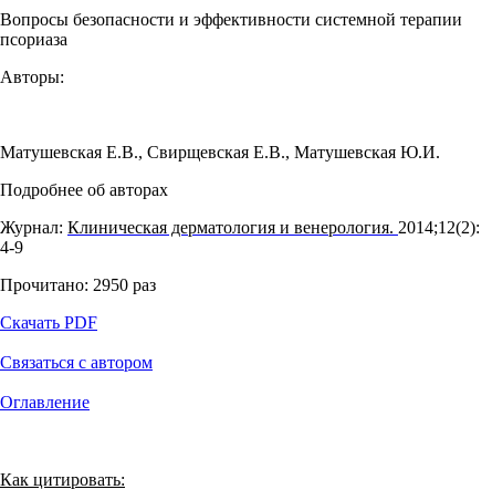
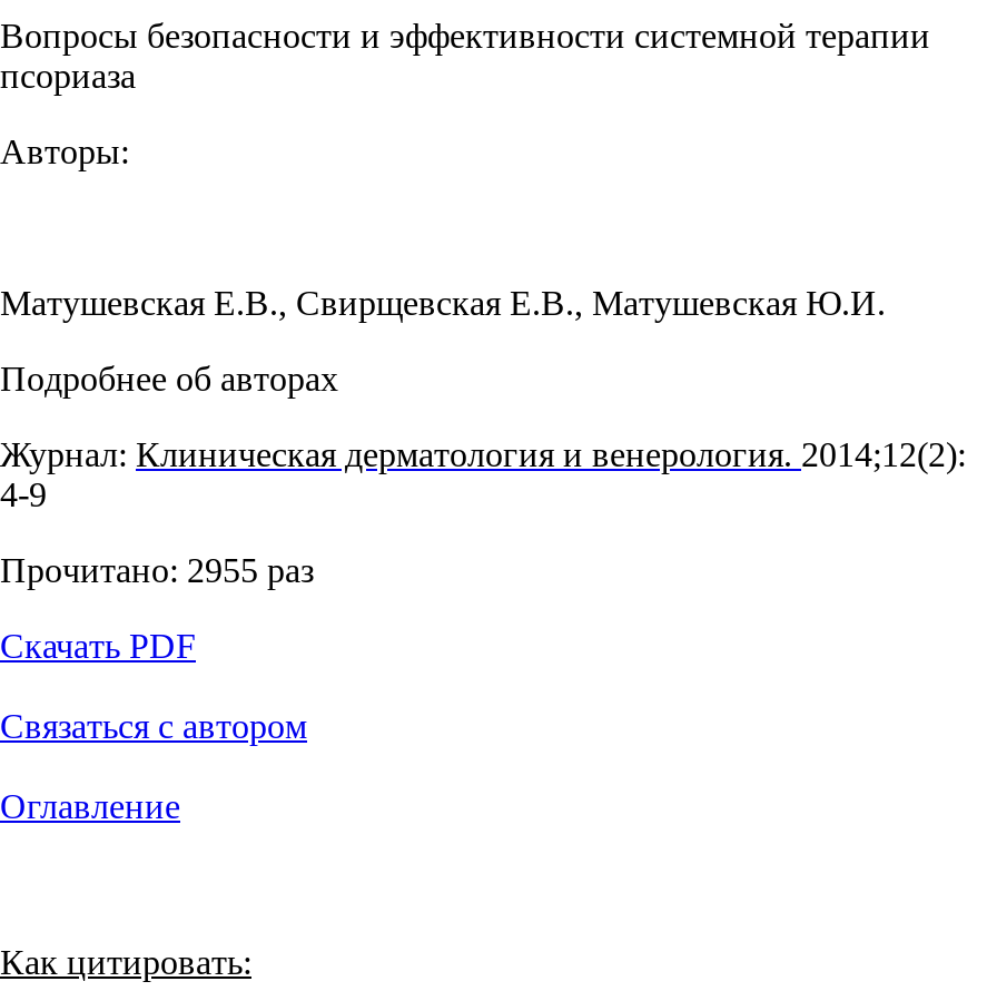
- Прочитано: 2950 раз
+ Прочитано: 2955 раз
